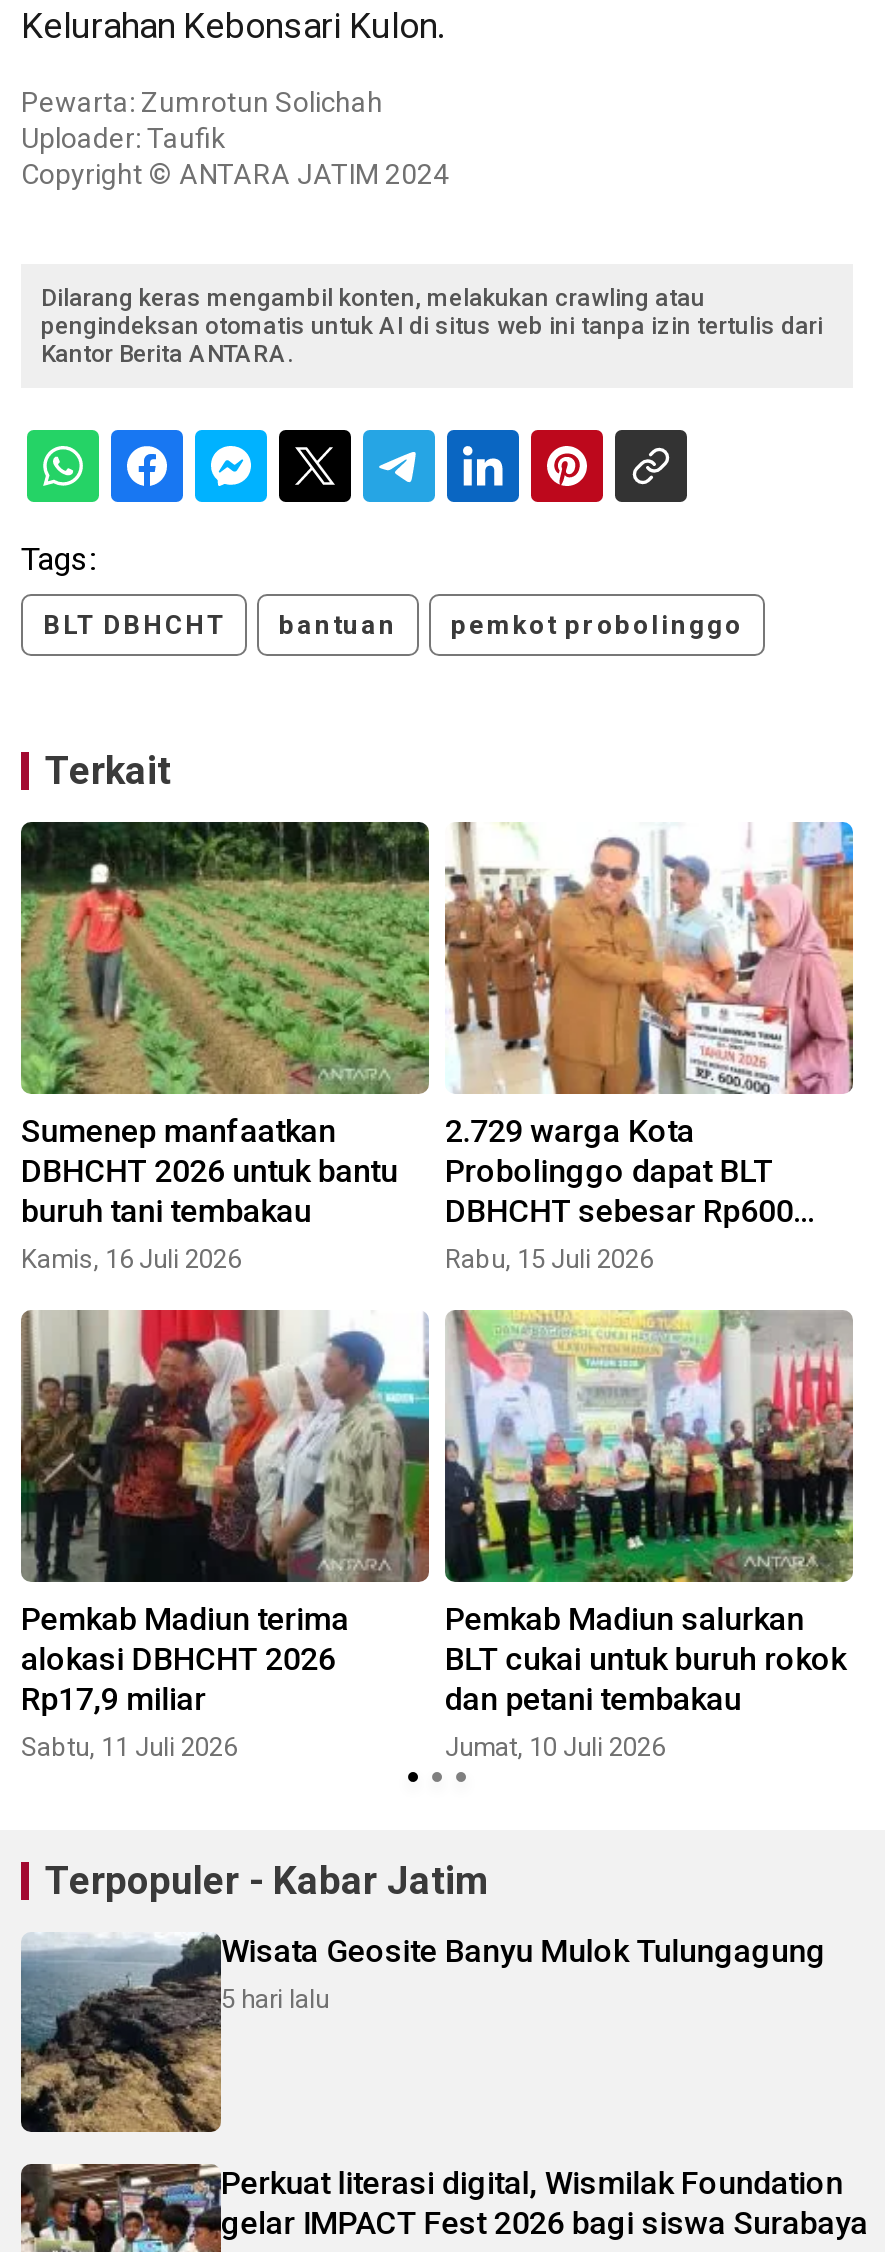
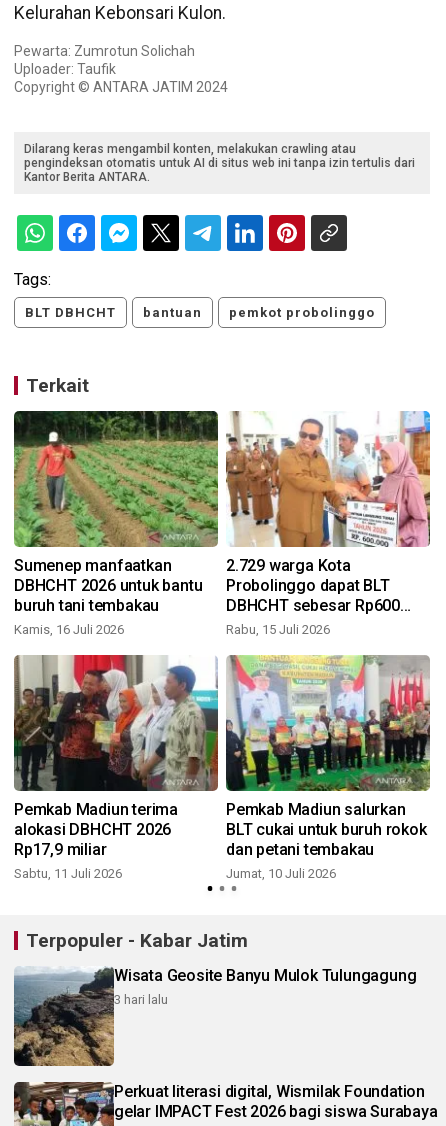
- 5 hari lalu
+ 3 hari lalu
